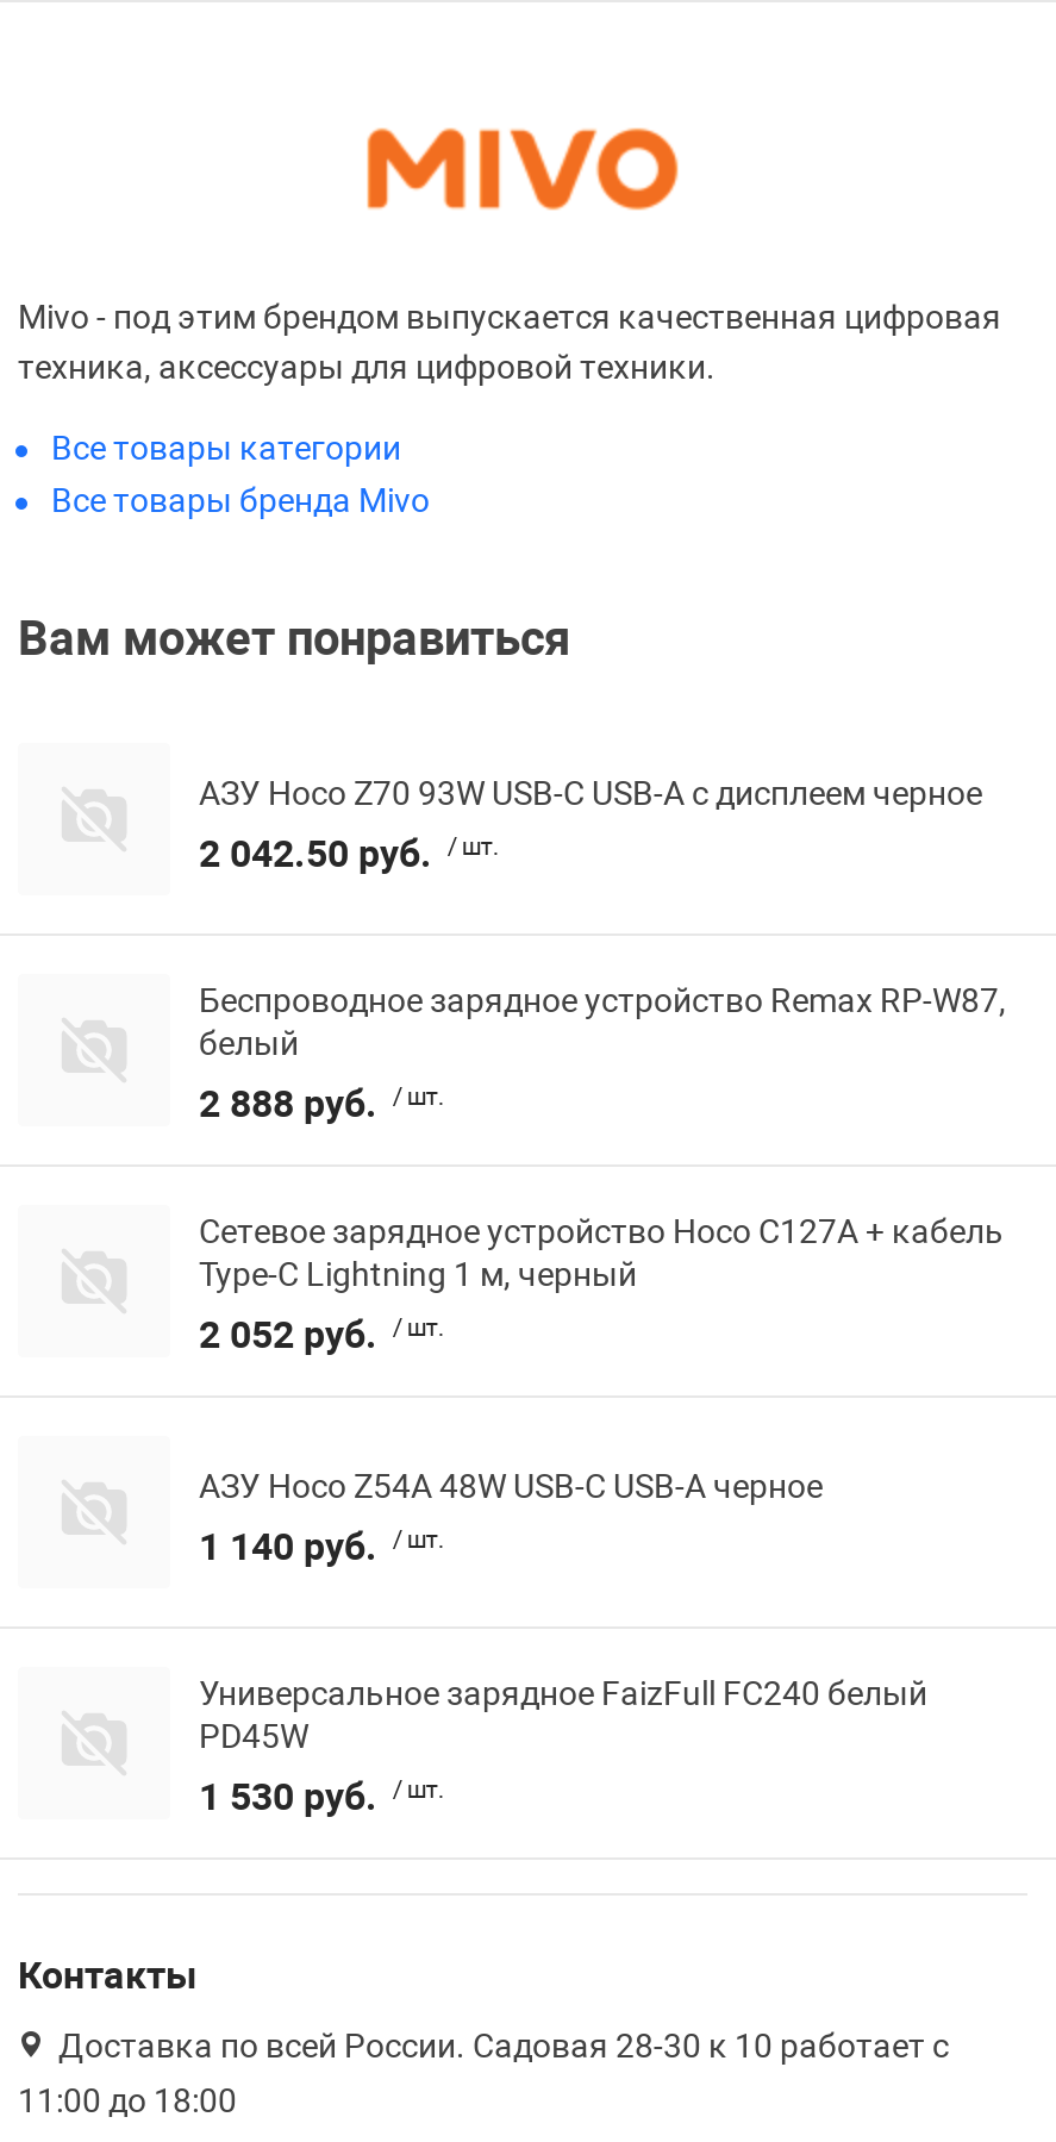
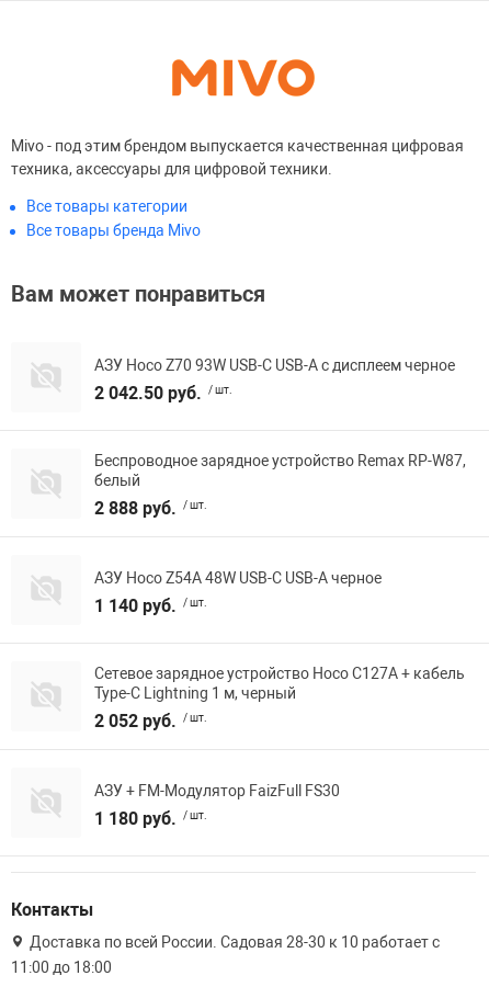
moved down: Сетевое зарядное устройство Hoco C127A + кабель | 2 052 руб. / шт.

moved up: АЗУ Hoco Z54A 48W USB-C USB-A черное | 1 140 руб. / шт.

- Универсальное зарядное FaizFull FC240 белый
- PD45W
- 1 530 руб. / шт.
+ АЗУ + FM-Модулятор FaizFull FS30
+ 1 180 руб. / шт.
